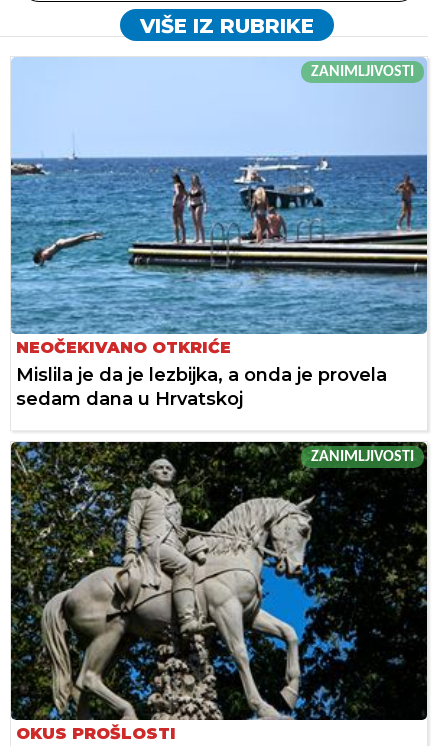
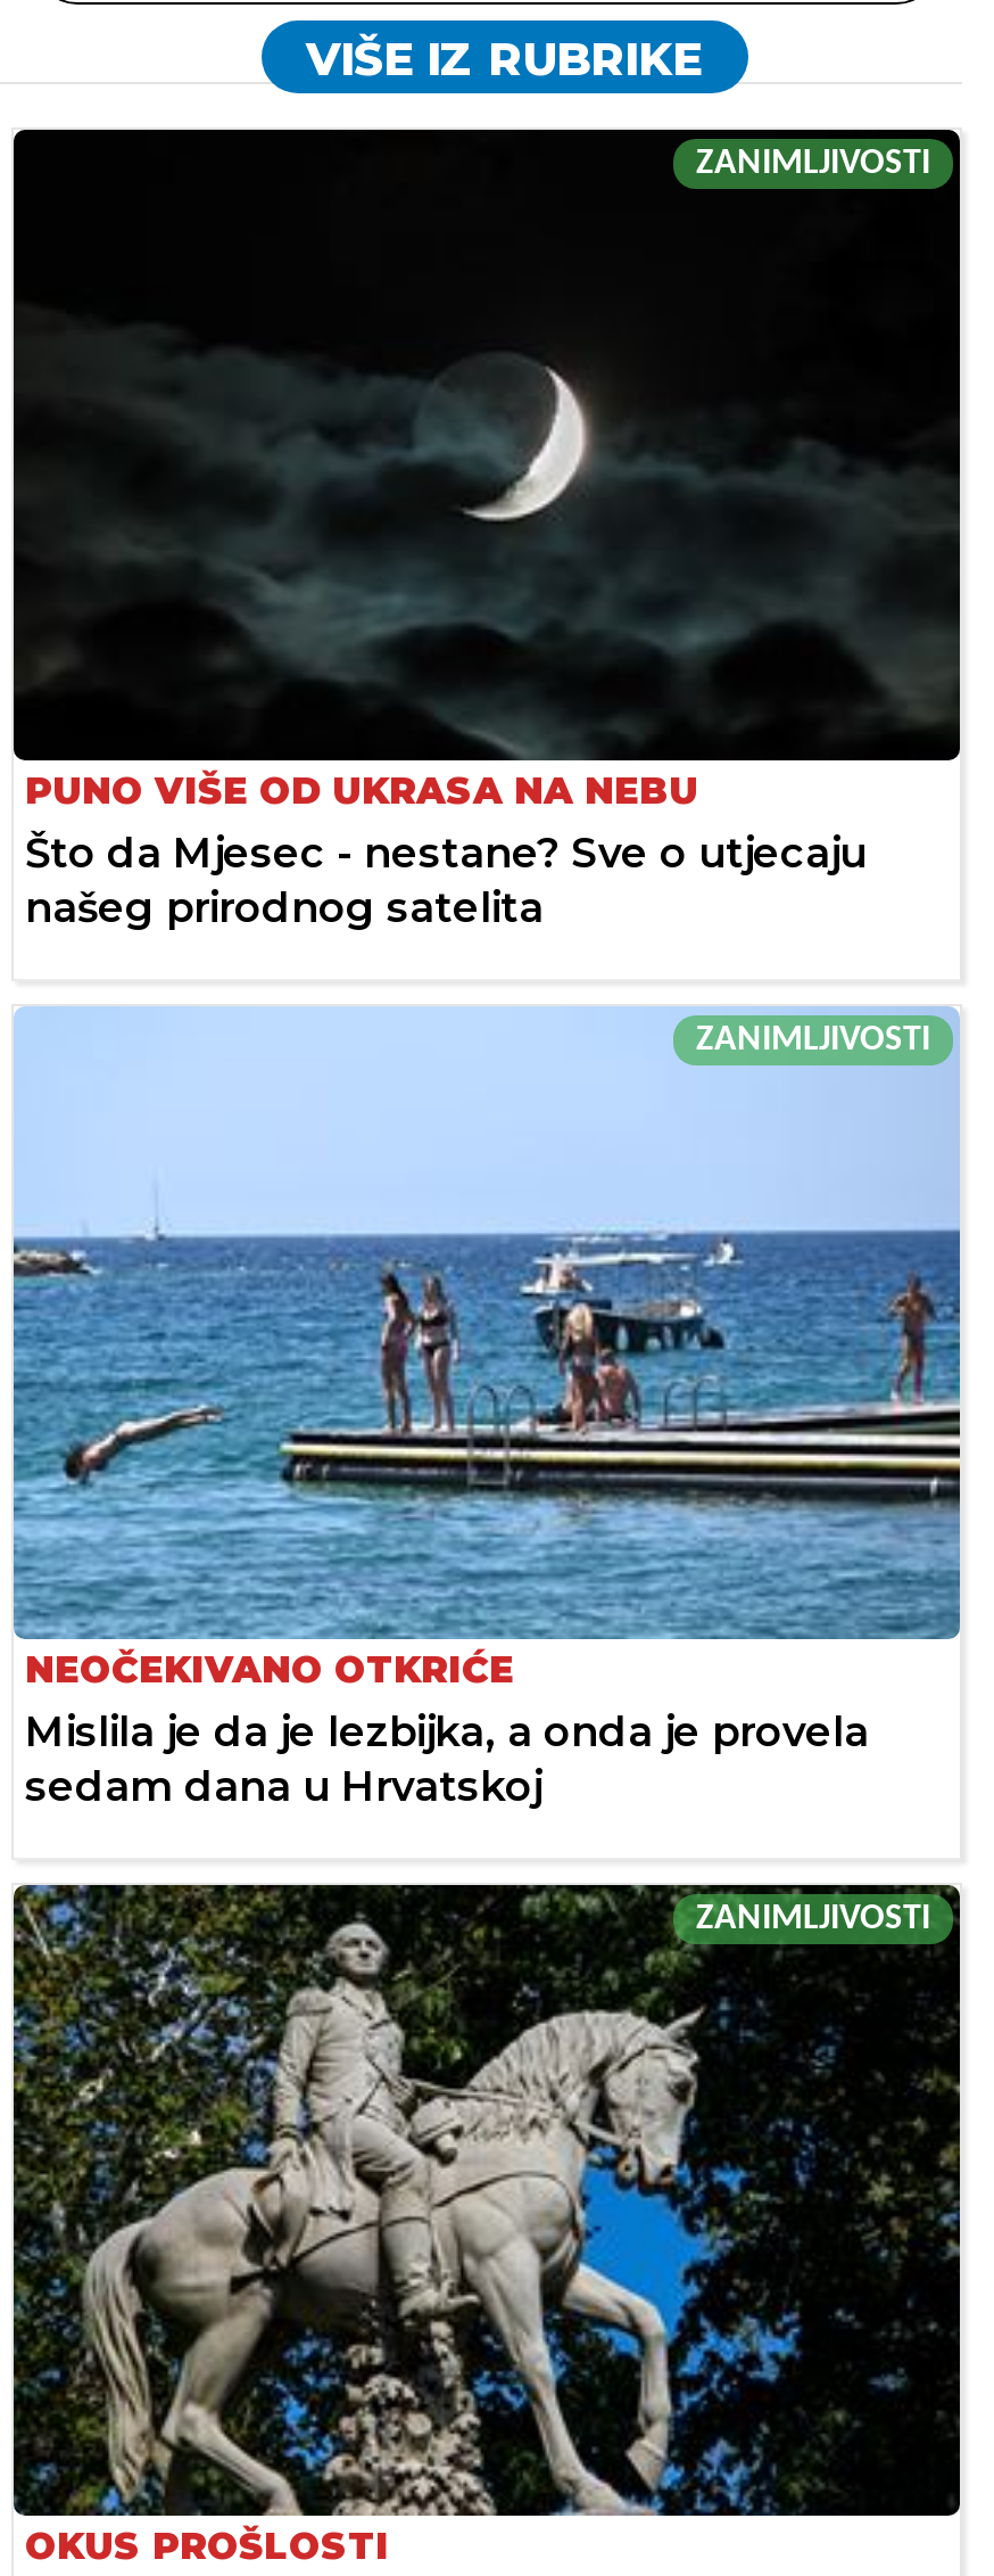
+ [image]
+ ZANIMLJIVOSTI

+ PUNO VIŠE OD UKRASA NA NEBU
+ Što da Mjesec - nestane? Sve o utjecaju
+ našeg prirodnog satelita
